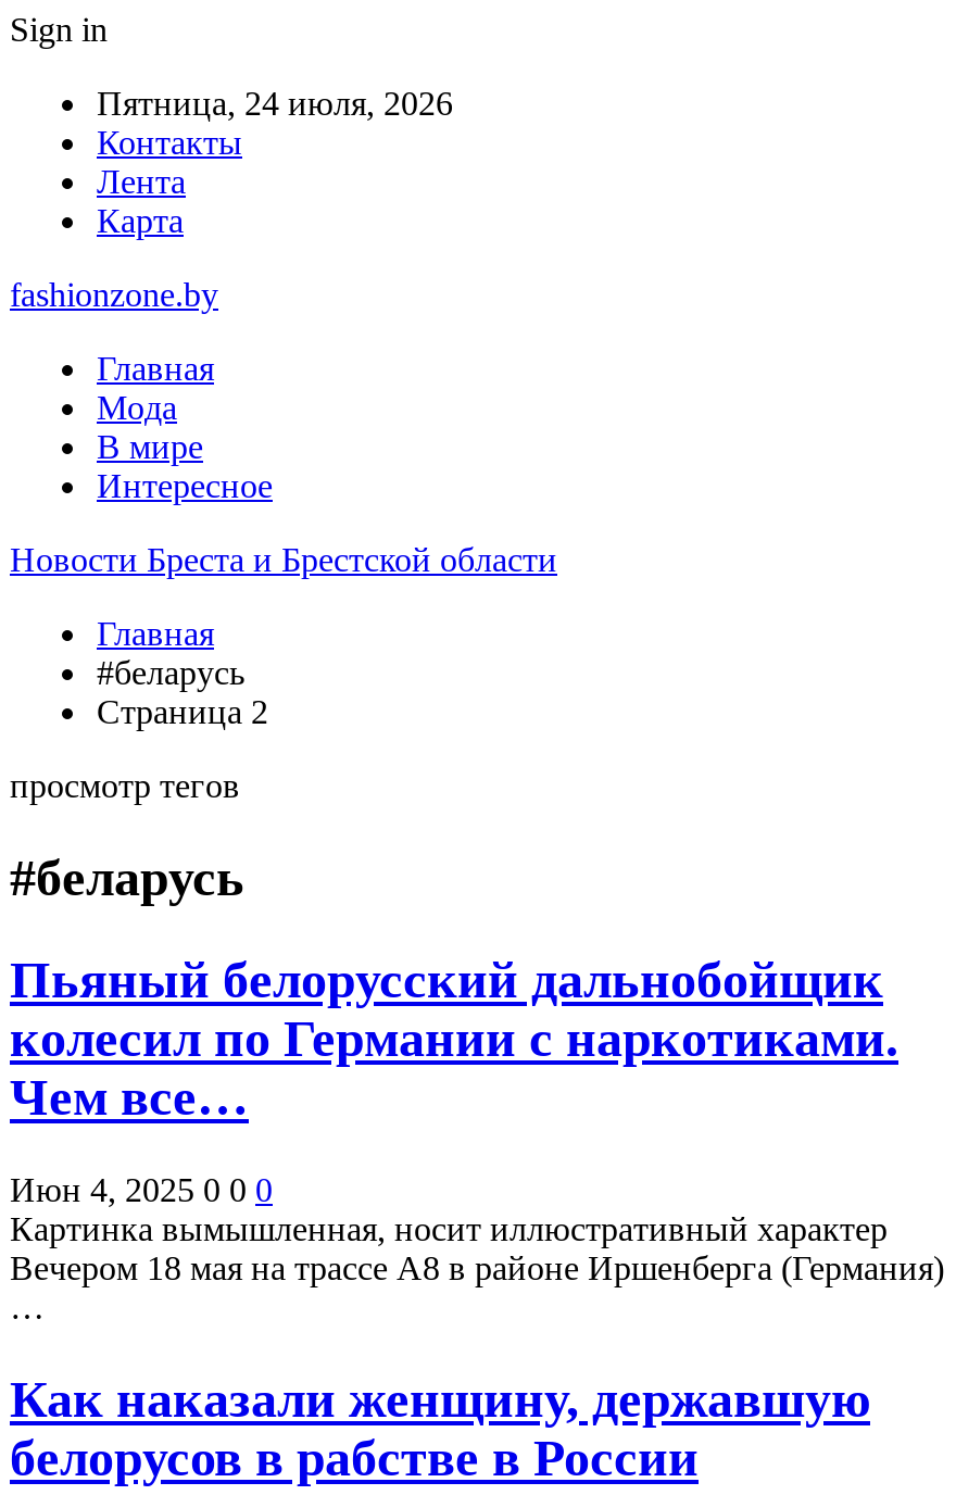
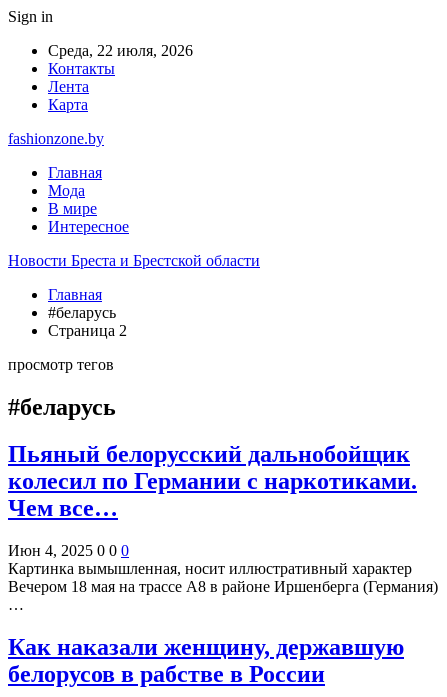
- Пятница, 24 июля, 2026
+ Среда, 22 июля, 2026
